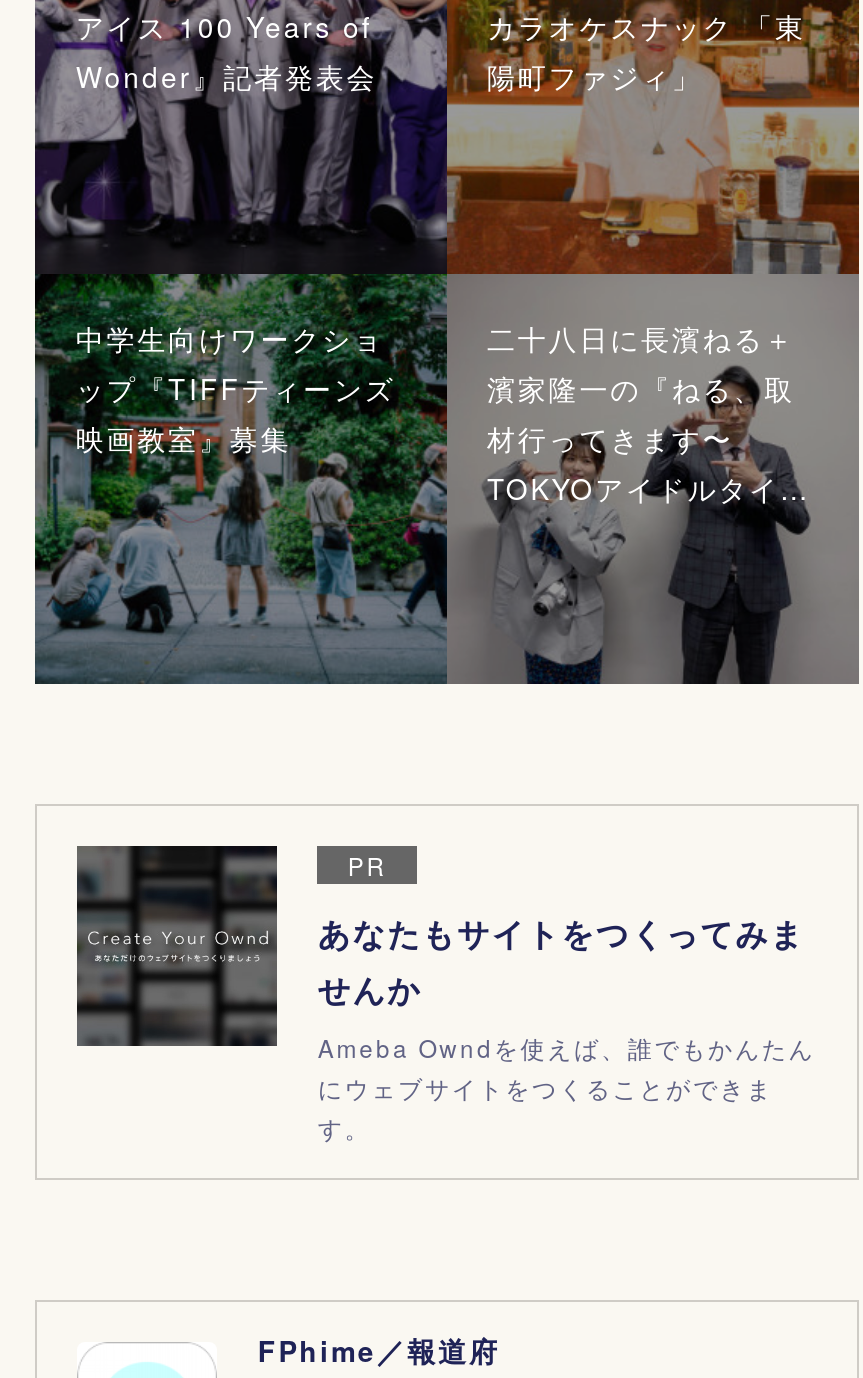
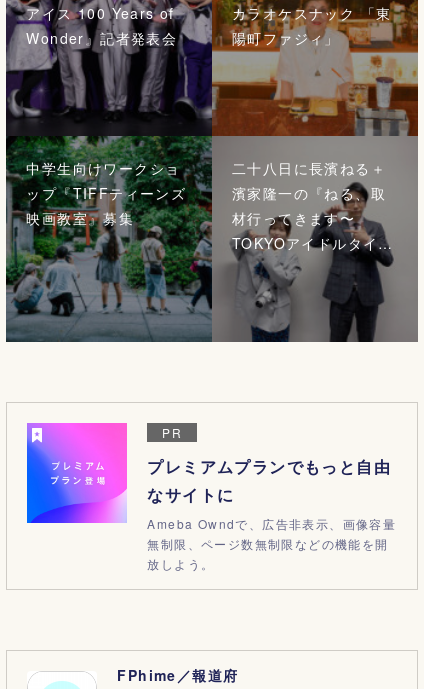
- [image]
- あなたもサイトをつくってみま
- せんか
- Ameba Owndを使えば、誰でもかんたん
- にウェブサイトをつくることができま
- す。
+ [image]
+ プレミアムプランでもっと自由
+ なサイトに
+ Ameba Owndで、広告非表示、画像容量
+ 無制限、ページ数無制限などの機能を開
+ 放しよう。
